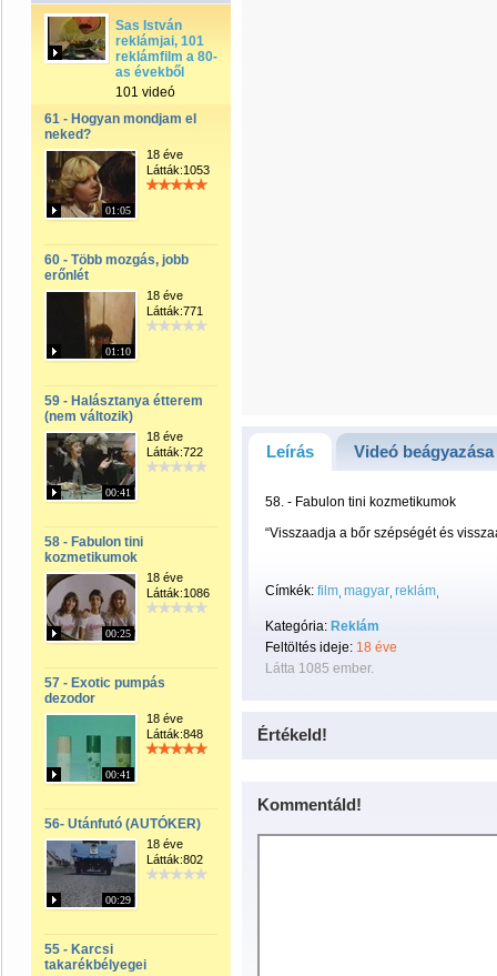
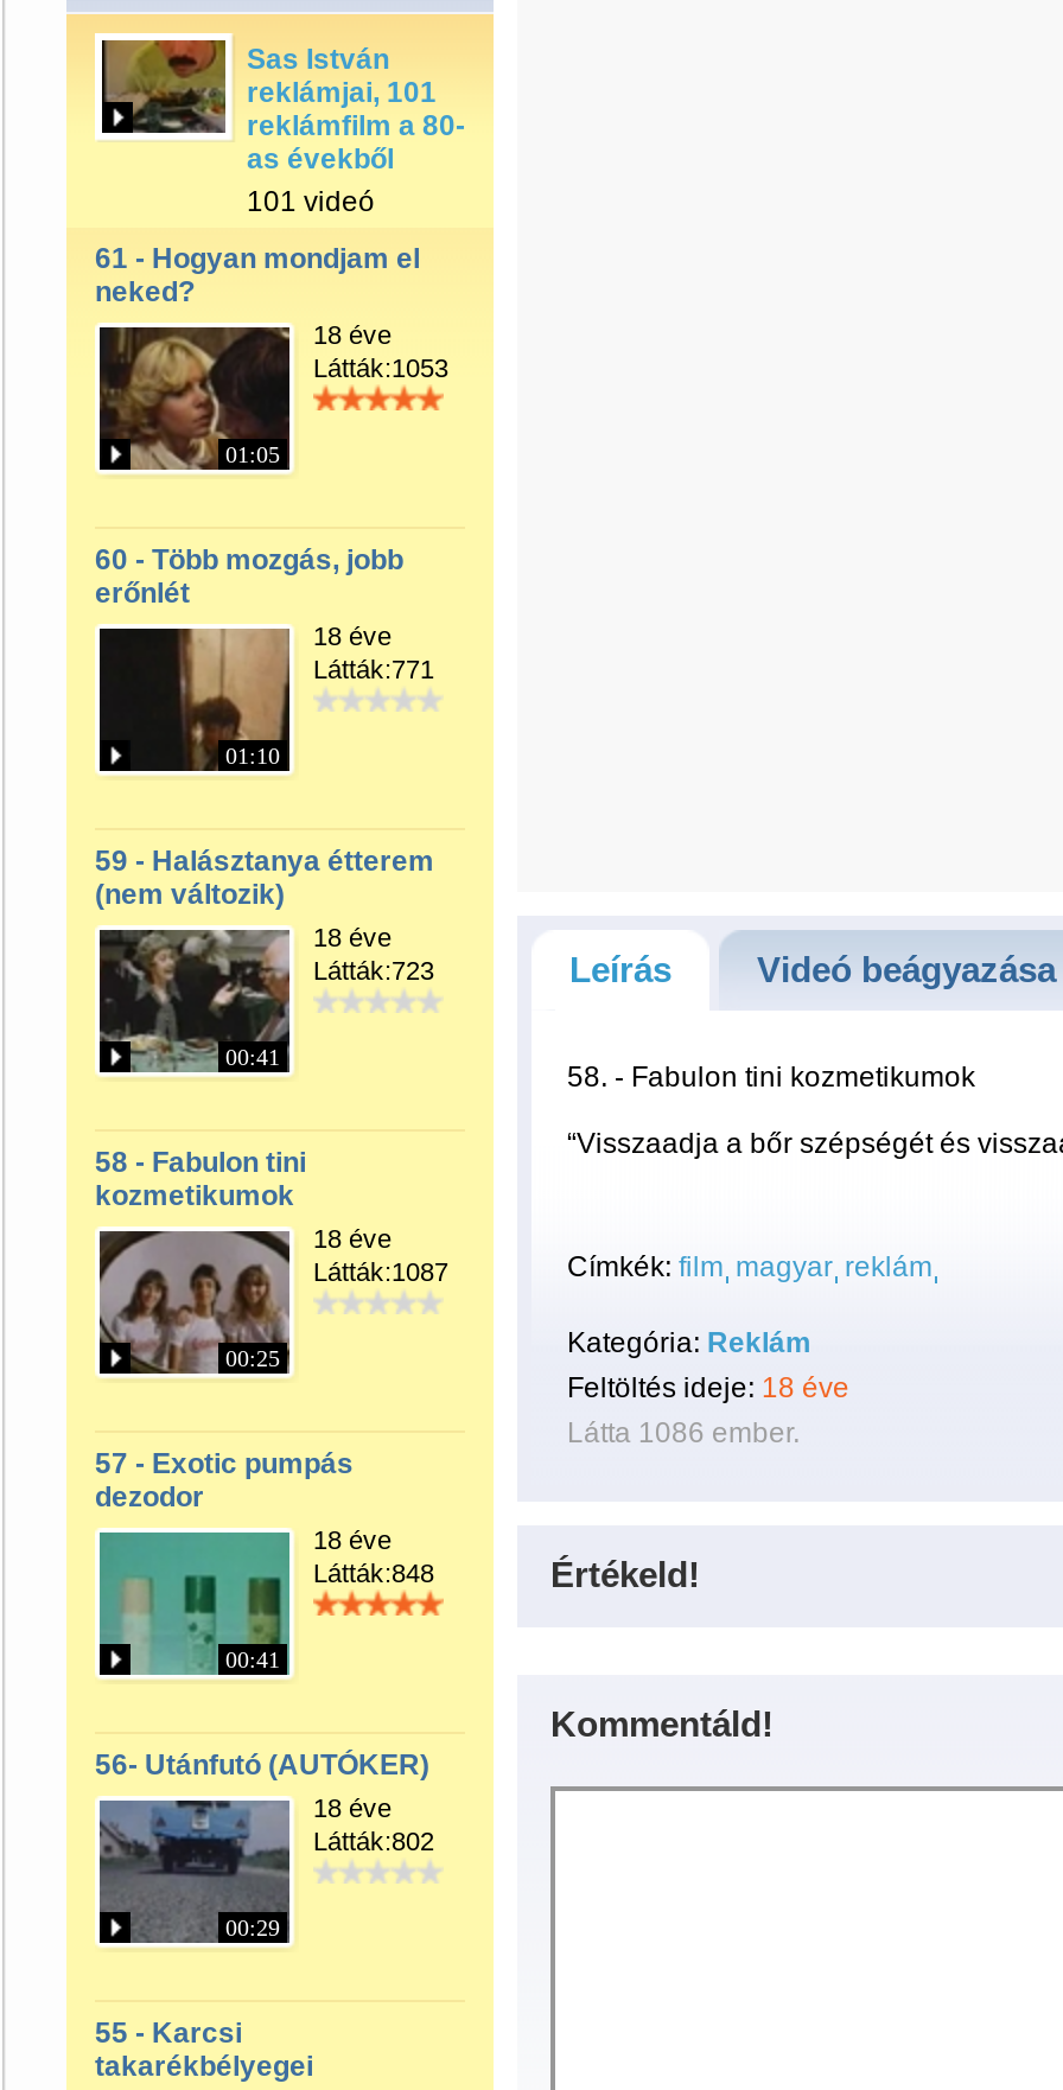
- Látták:722
+ Látták:723

- Látták:1086
+ Látták:1087

- Látta 1085 ember.
+ Látta 1086 ember.
